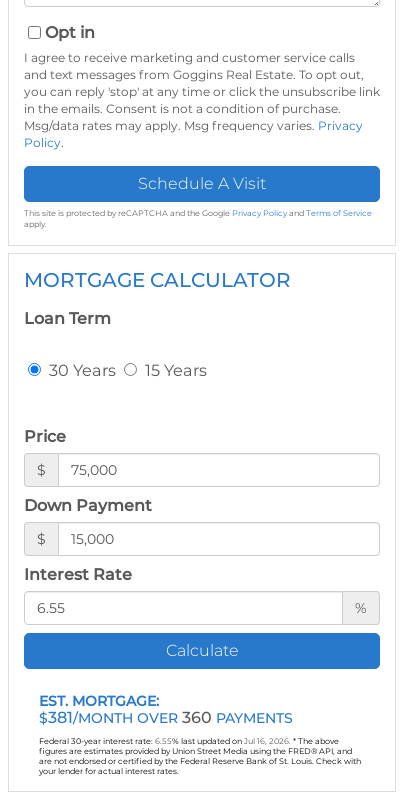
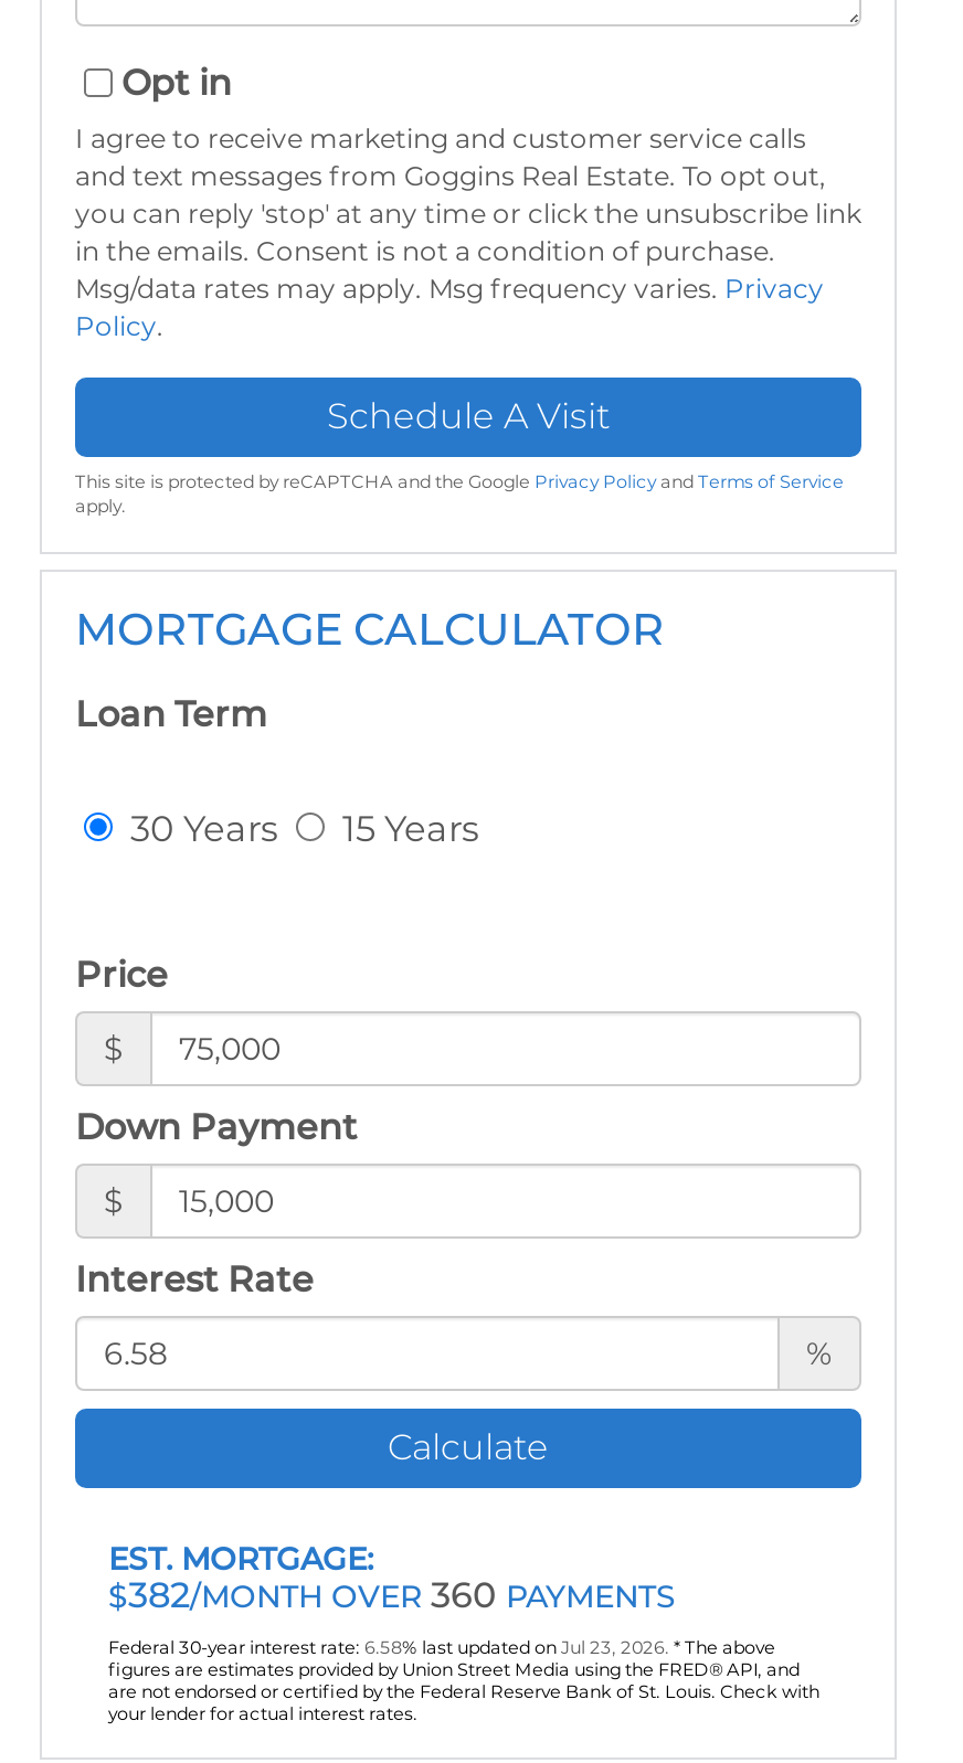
- $381/MONTH OVER 360 PAYMENTS
+ $382/MONTH OVER 360 PAYMENTS

- Federal 30-year interest rate: 6.55% last updated on Jul 16, 2026. * The above
+ Federal 30-year interest rate: 6.58% last updated on Jul 23, 2026. * The above
